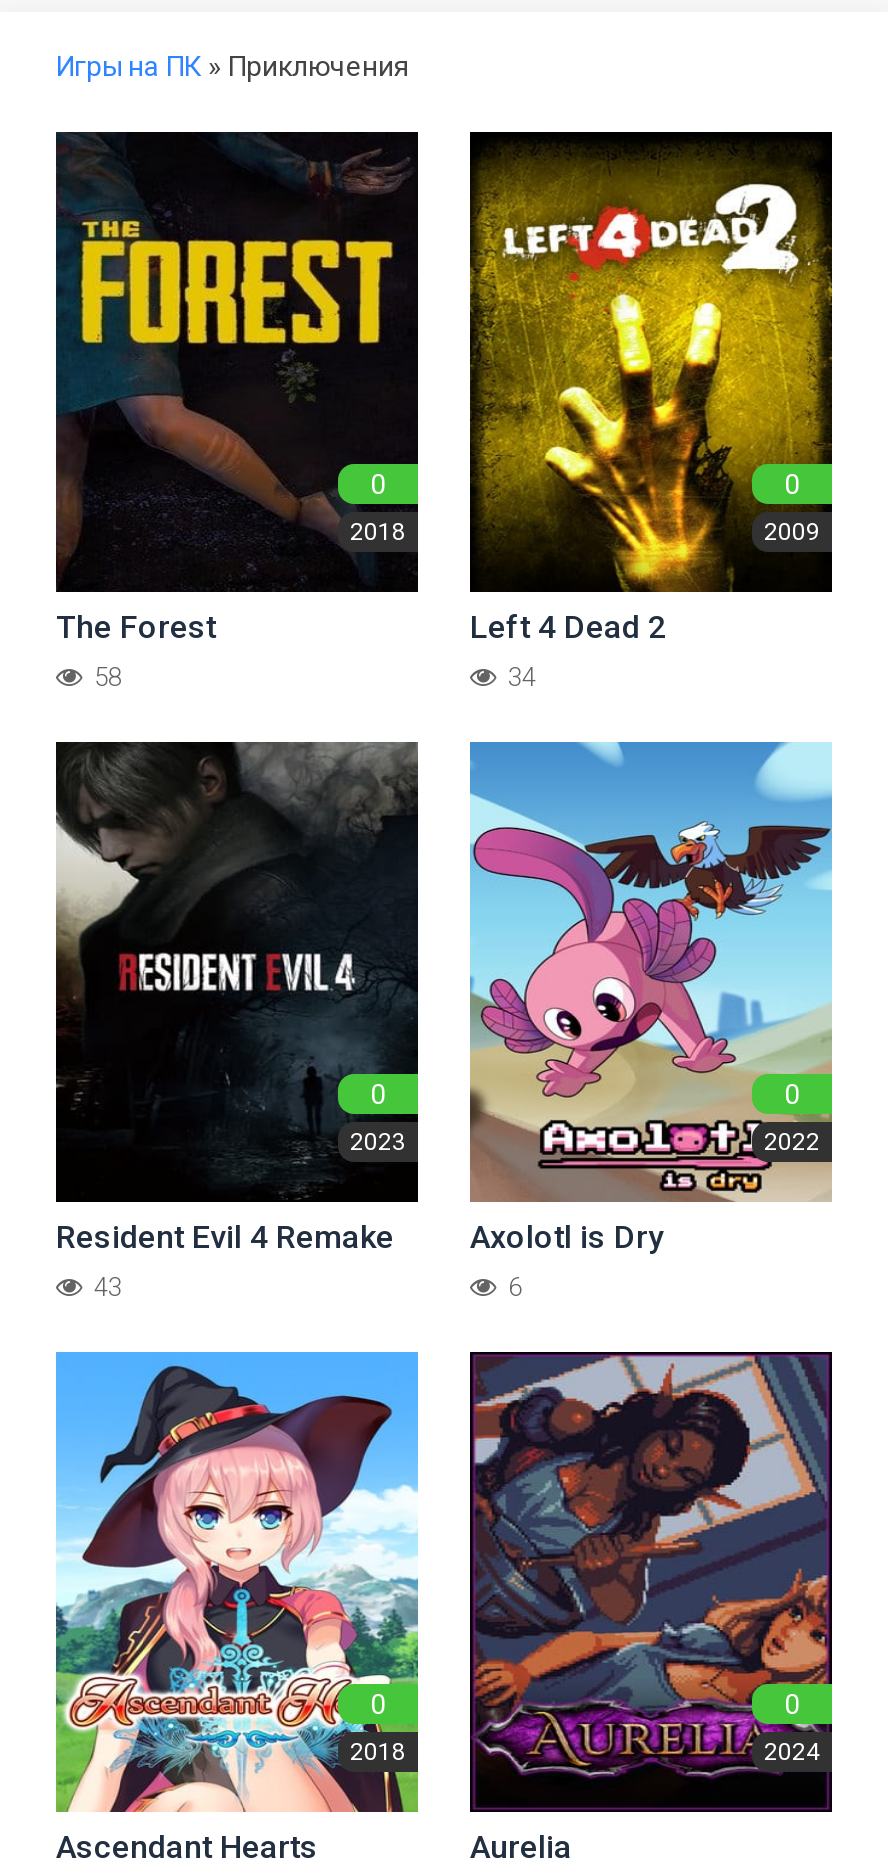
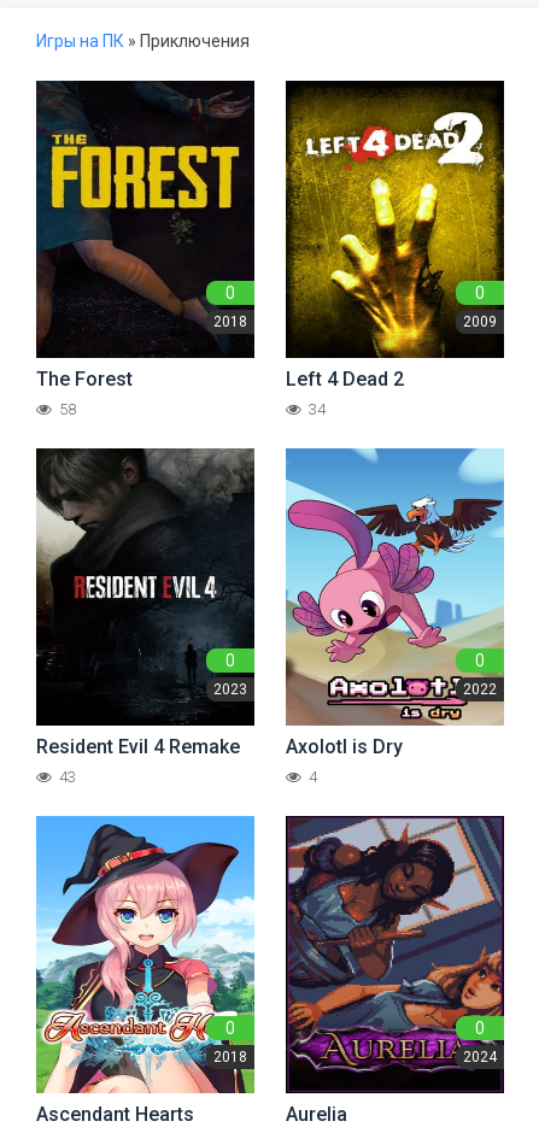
- 6
+ 4
